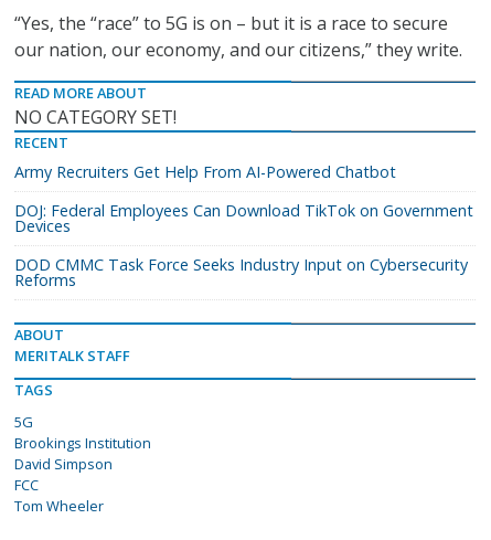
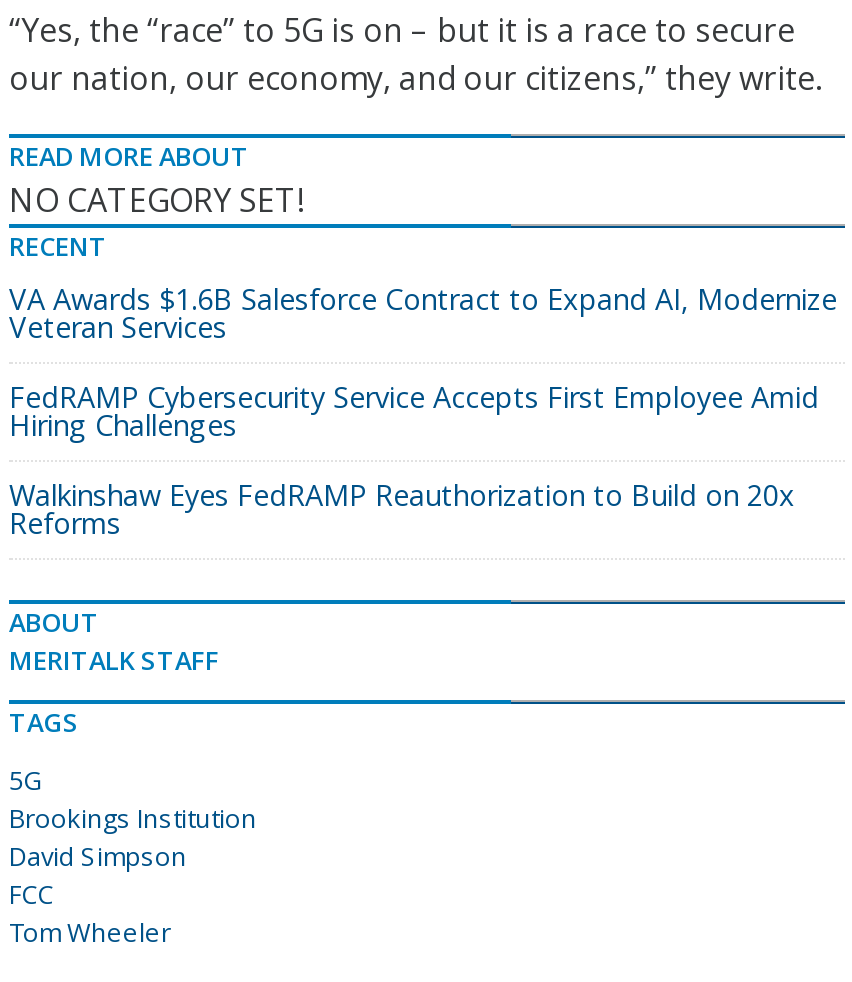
- Army Recruiters Get Help From AI-Powered Chatbot
+ VA Awards $1.6B Salesforce Contract to Expand AI, Modernize
+ Veteran Services

- DOJ: Federal Employees Can Download TikTok on Government
- Devices
+ FedRAMP Cybersecurity Service Accepts First Employee Amid
+ Hiring Challenges

- DOD CMMC Task Force Seeks Industry Input on Cybersecurity
+ Walkinshaw Eyes FedRAMP Reauthorization to Build on 20x
